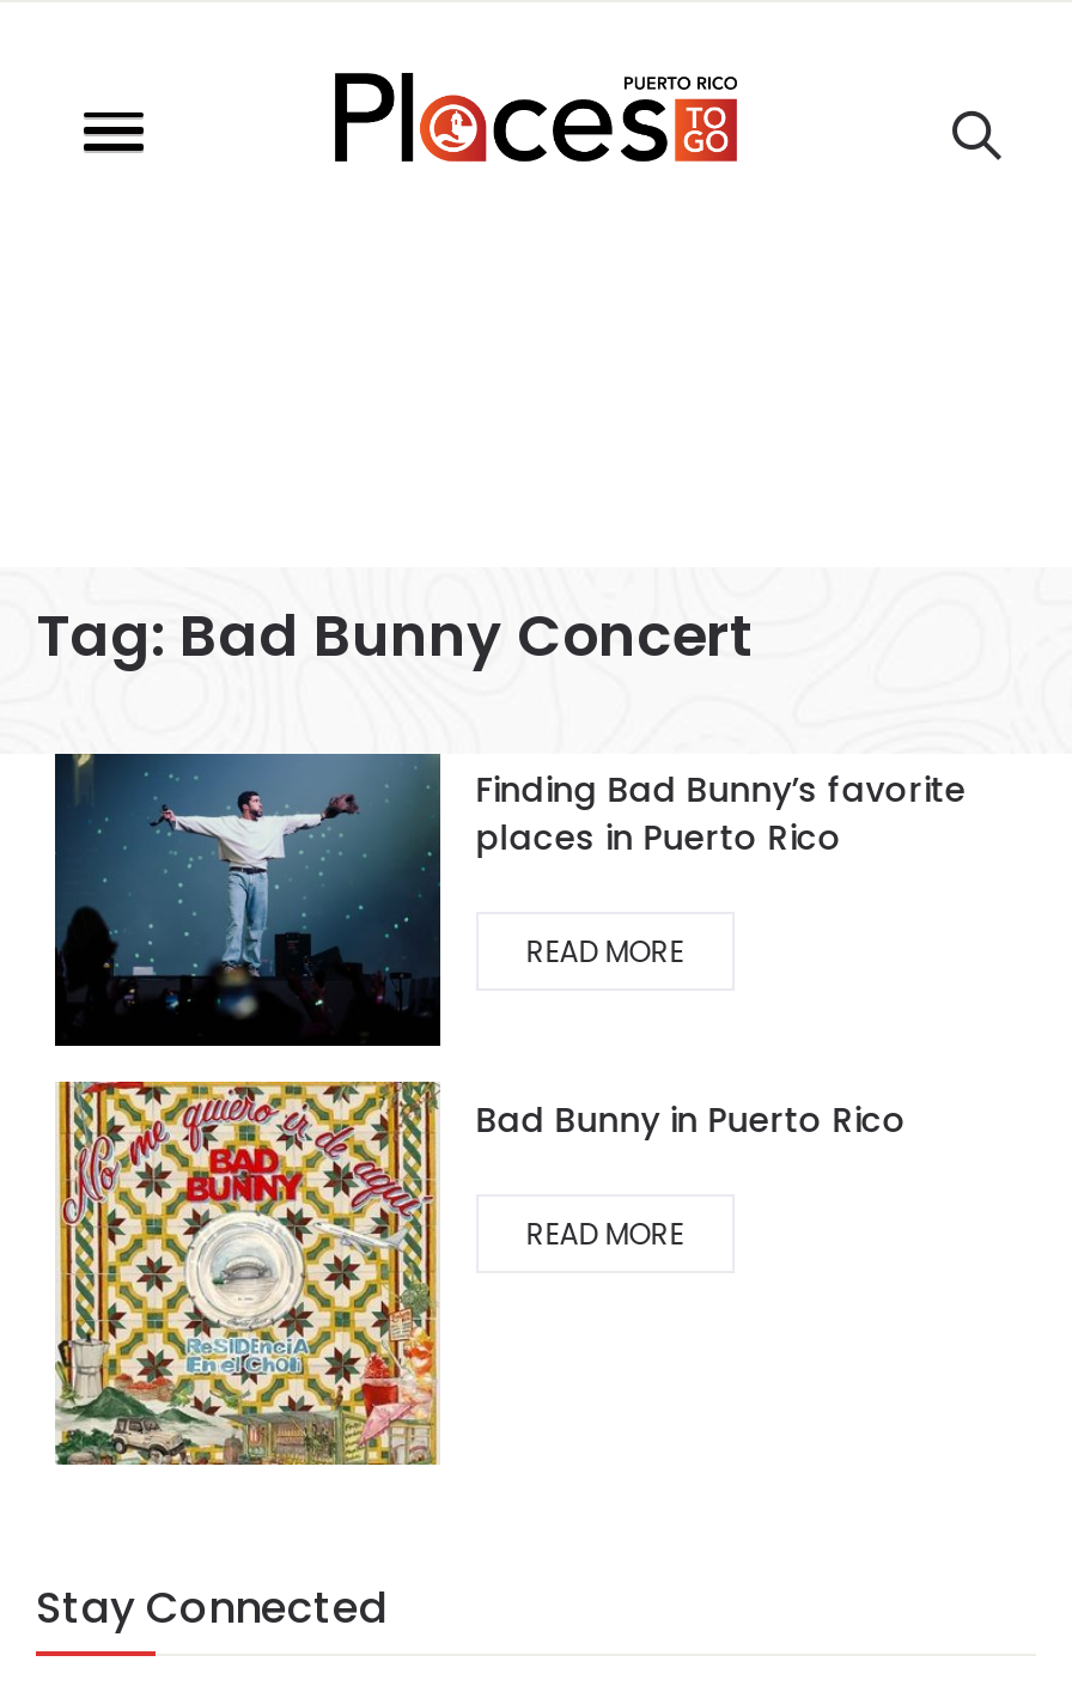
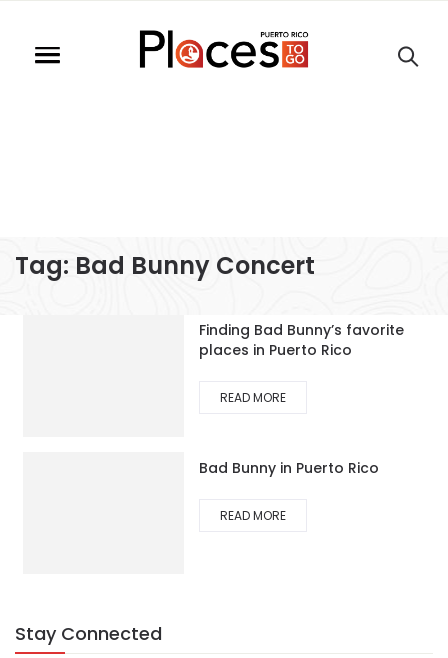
- [image]

- [image]
